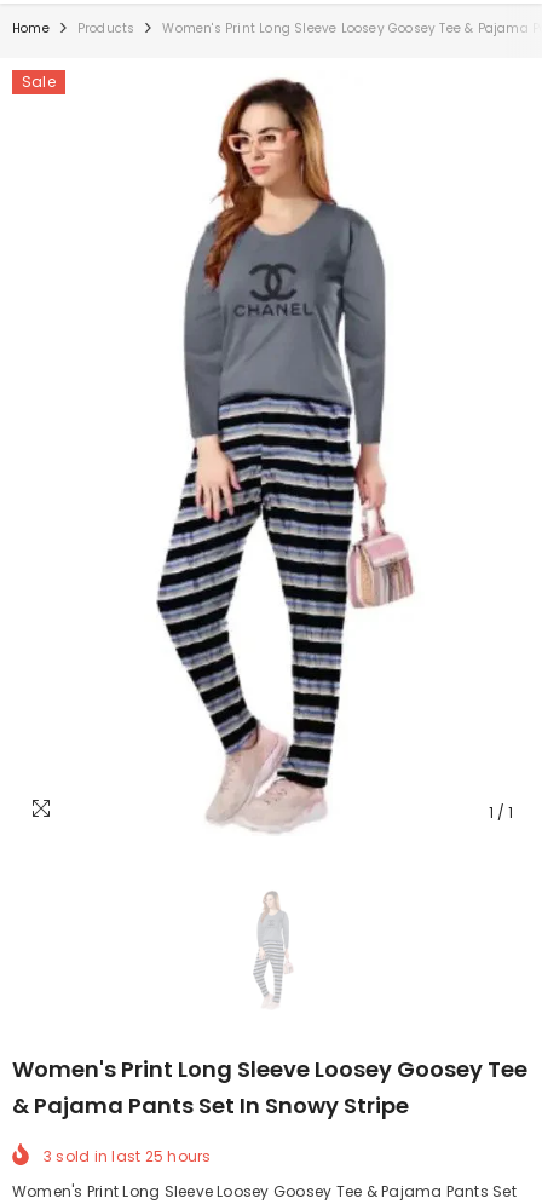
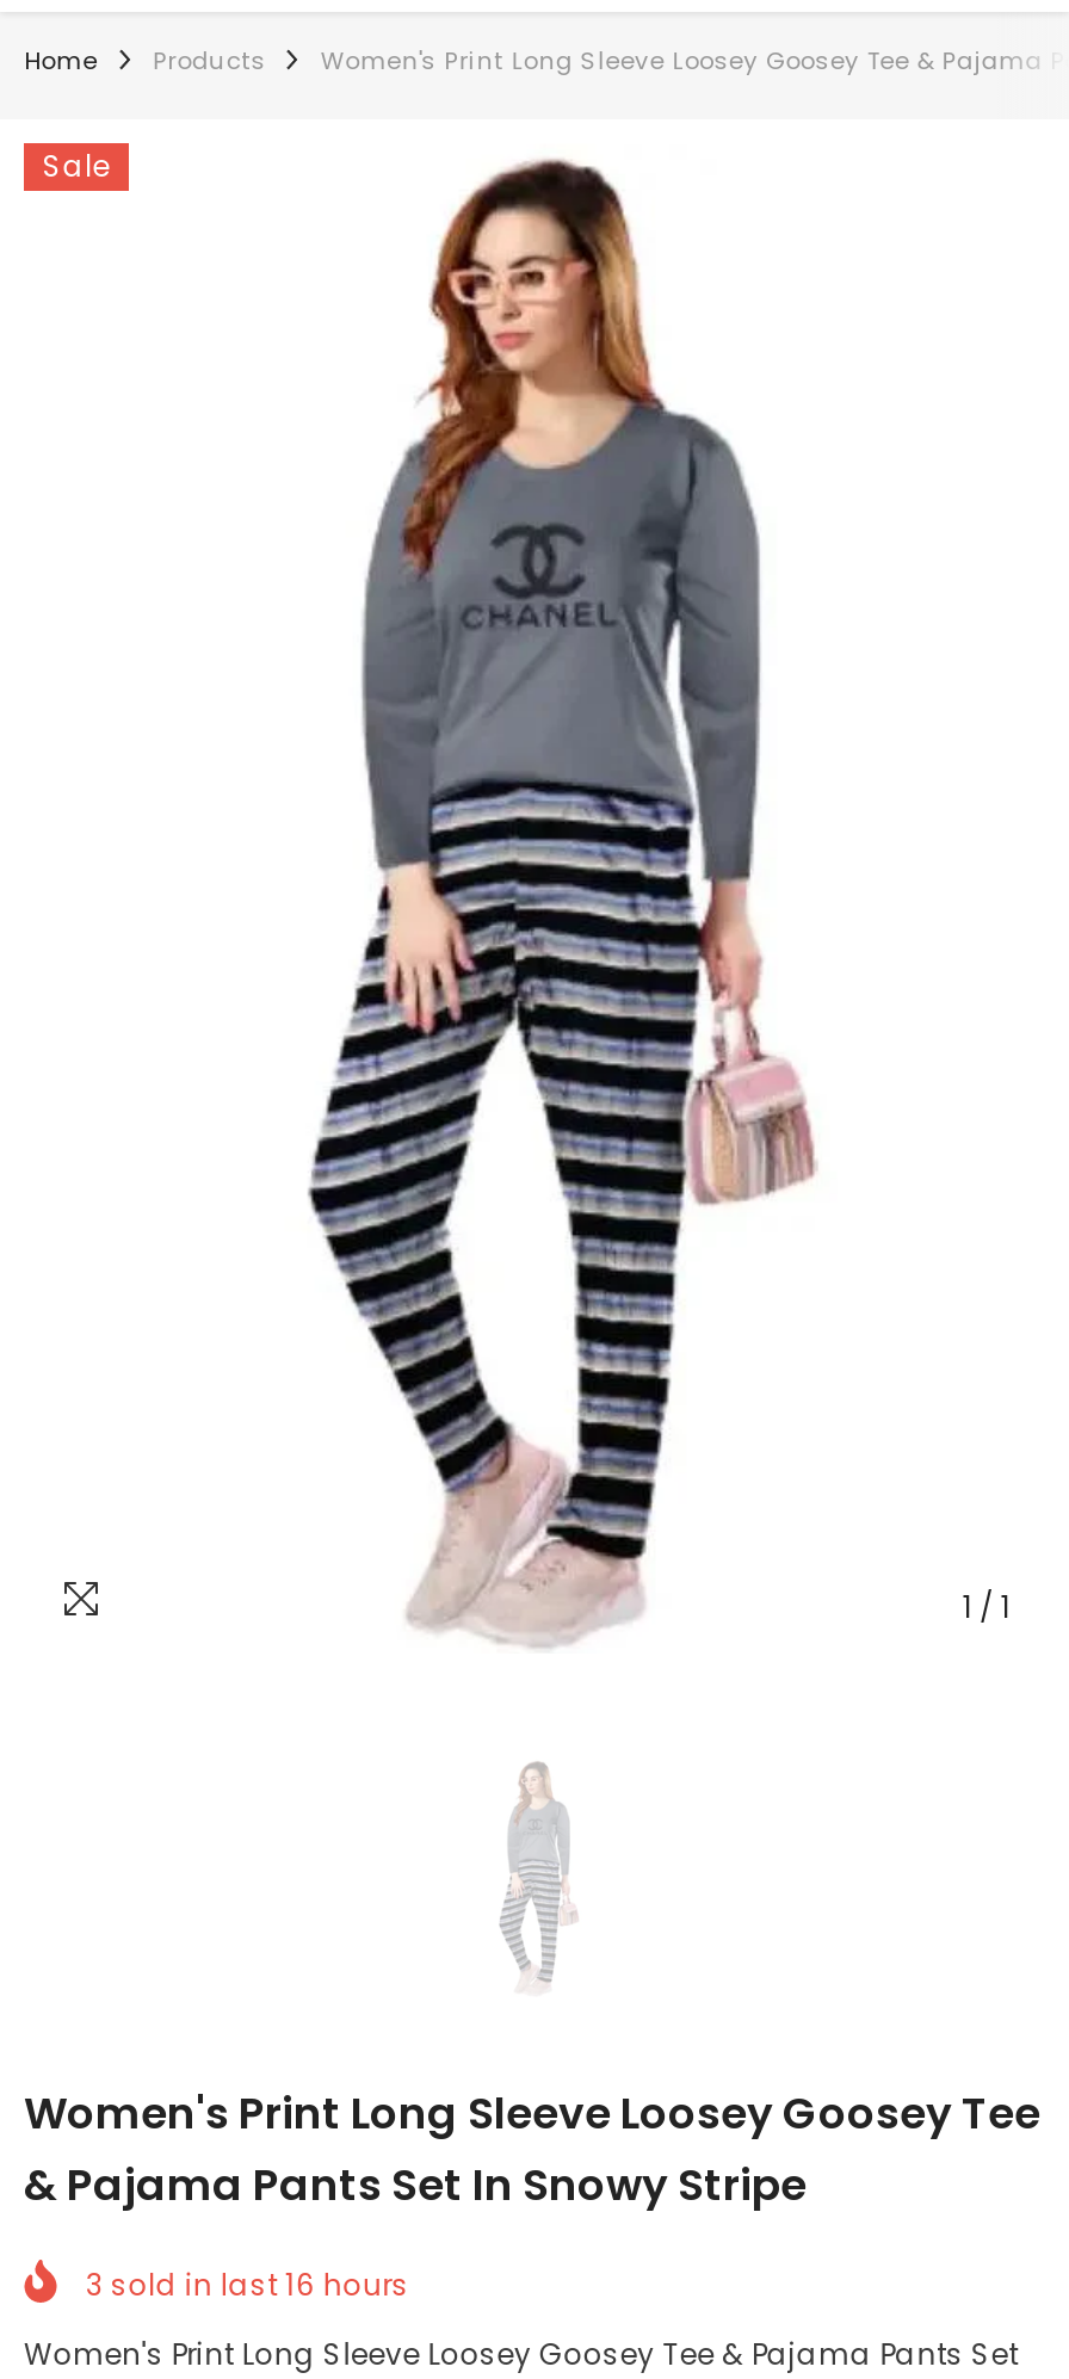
- 3 sold in last 25 hours
+ 3 sold in last 16 hours
